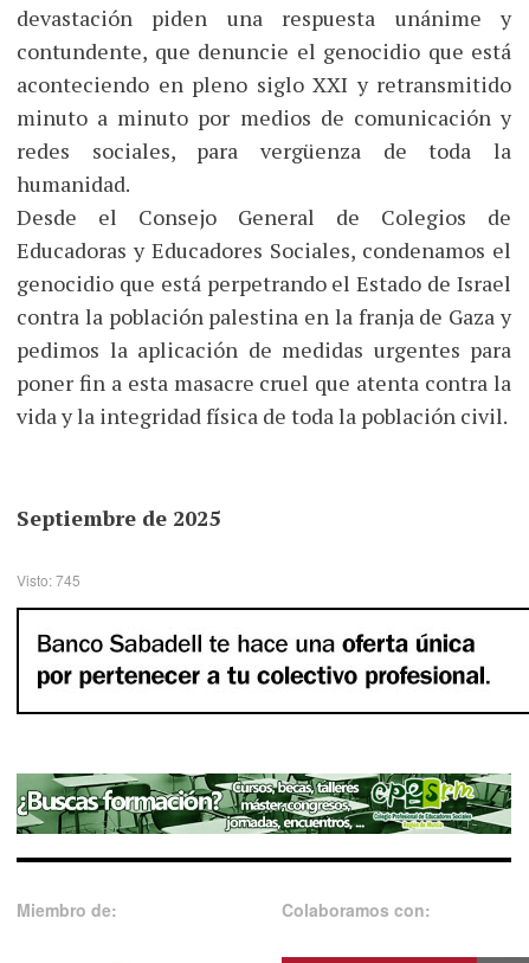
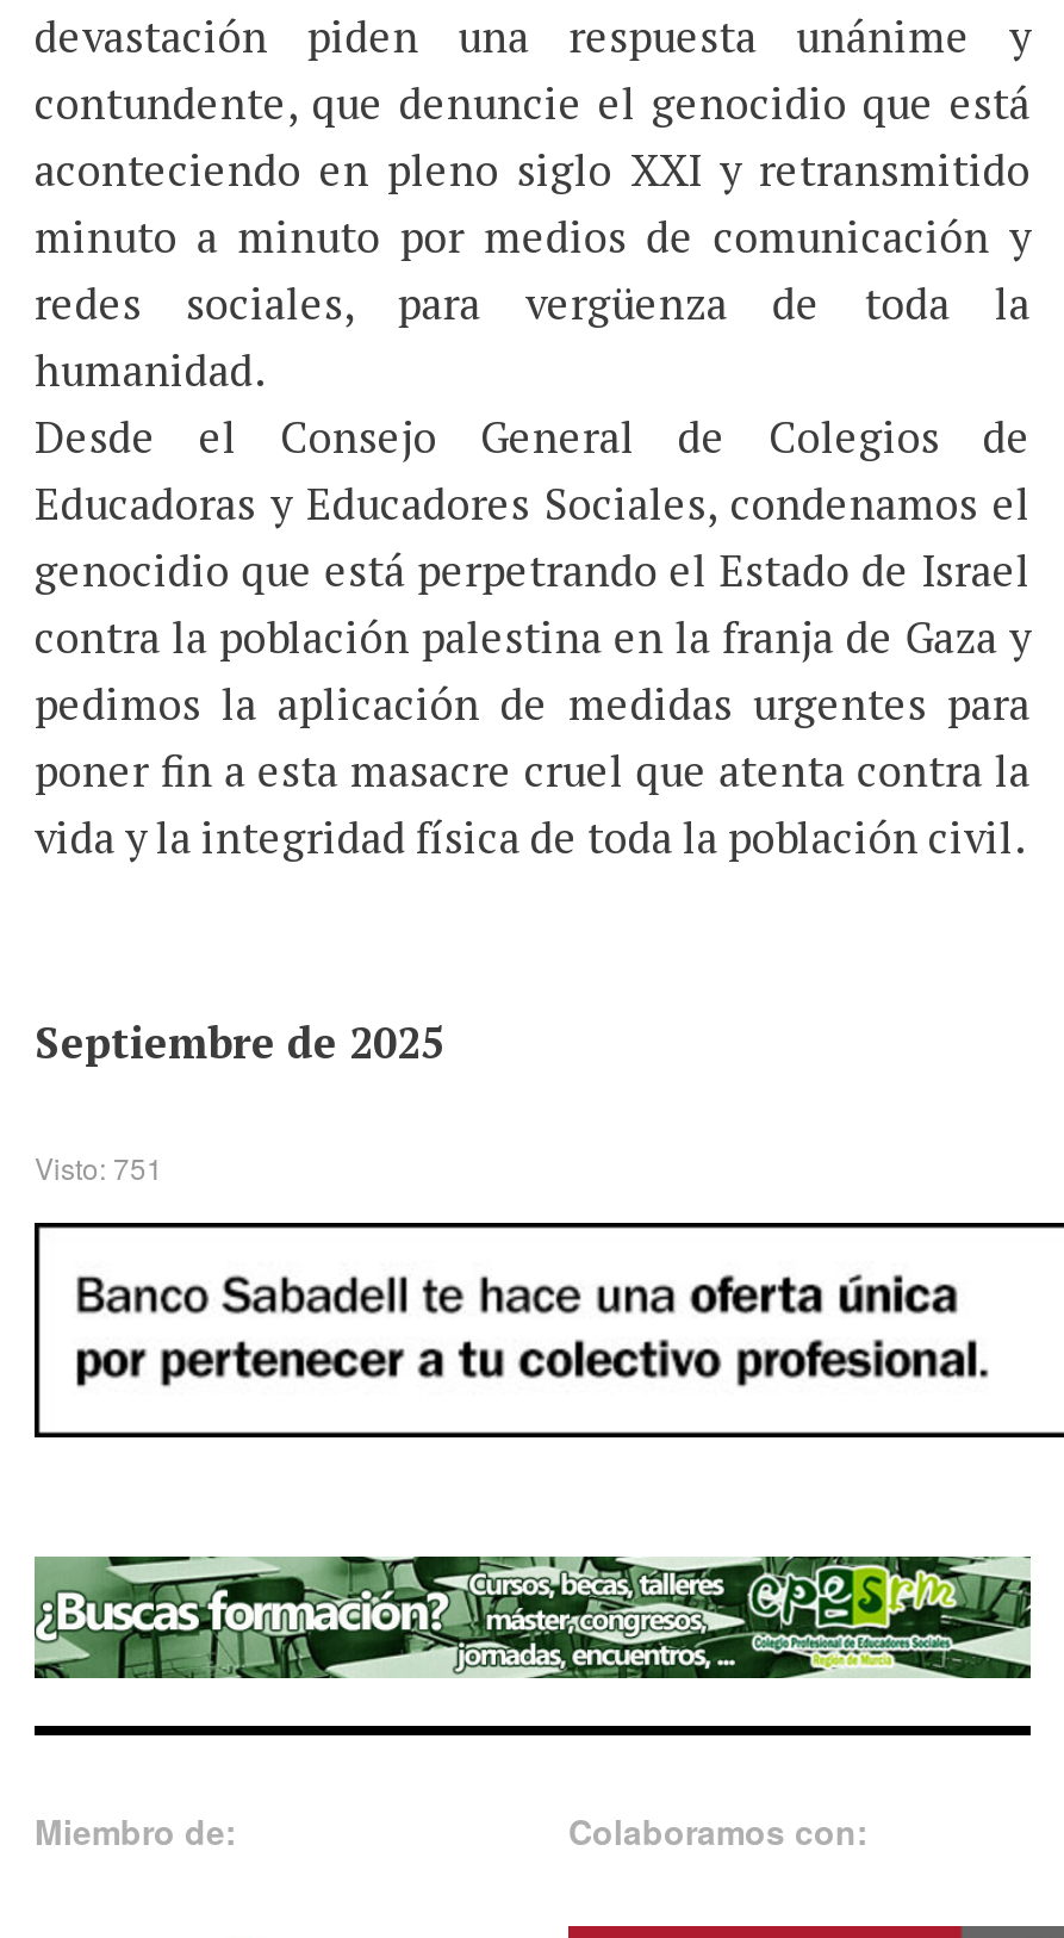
- Visto: 745
+ Visto: 751
